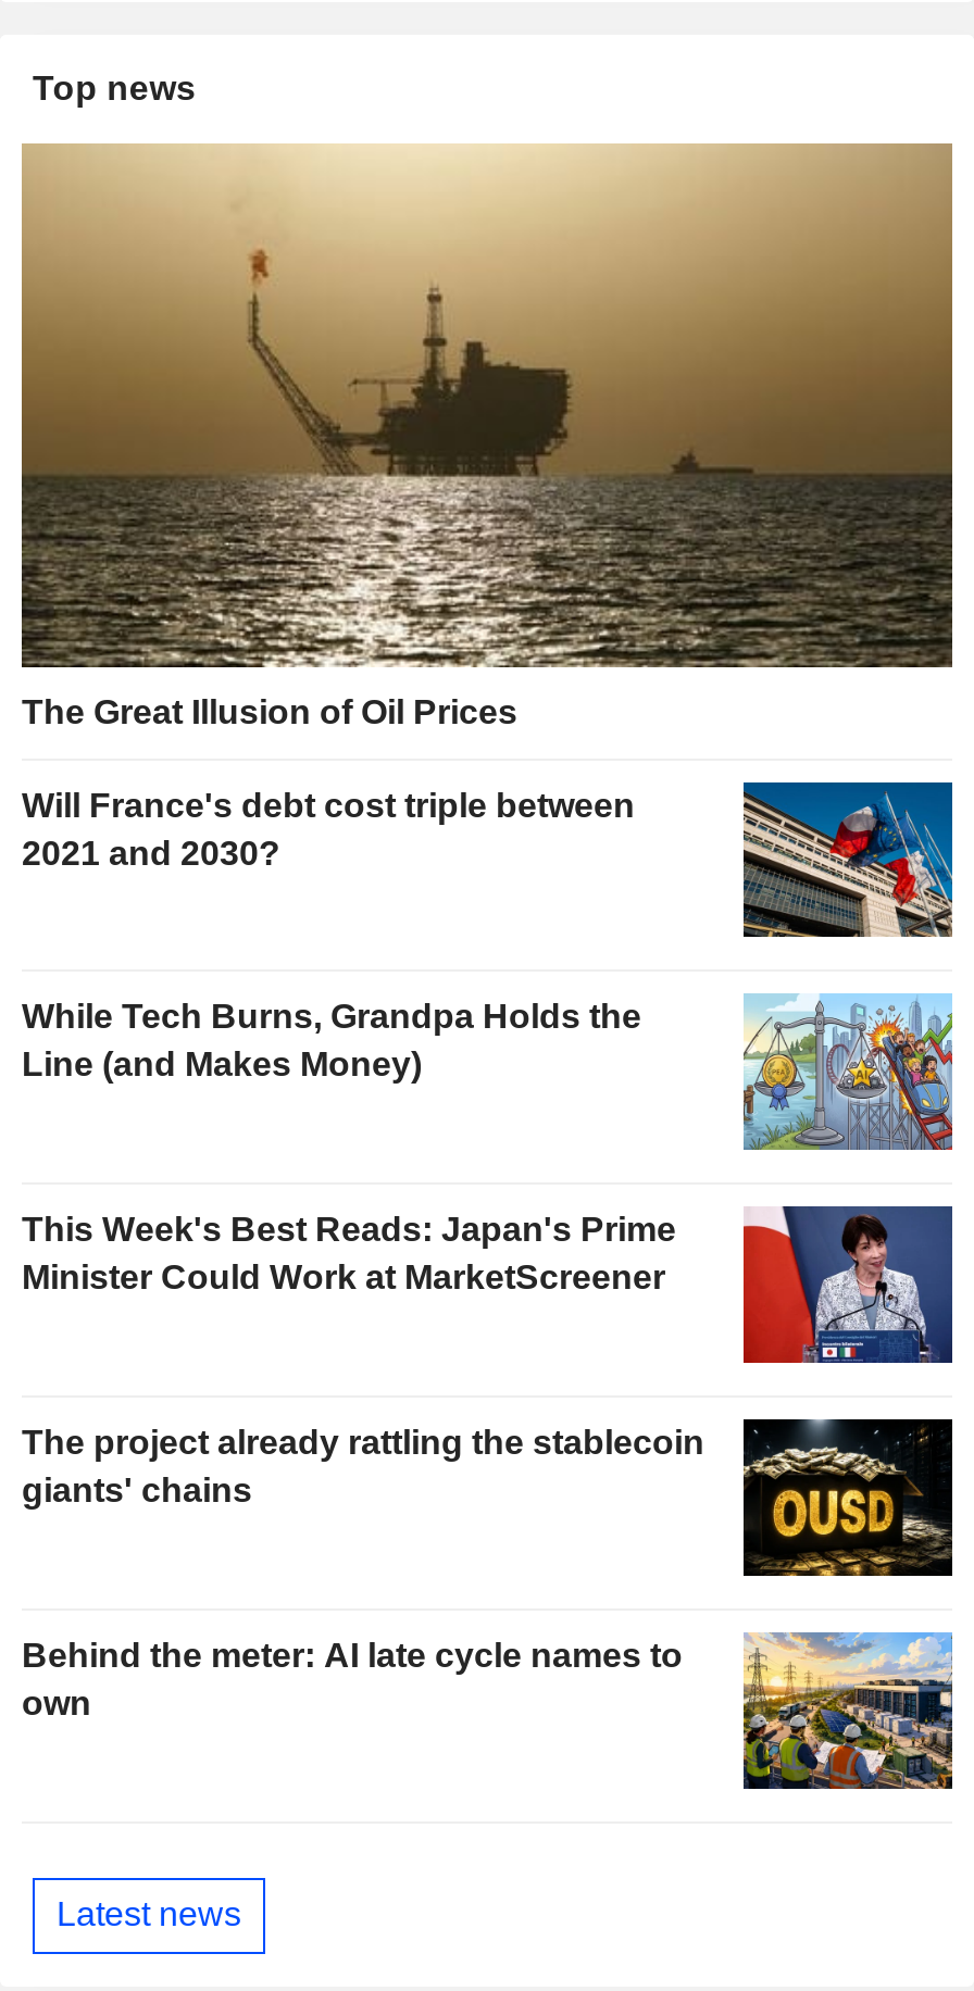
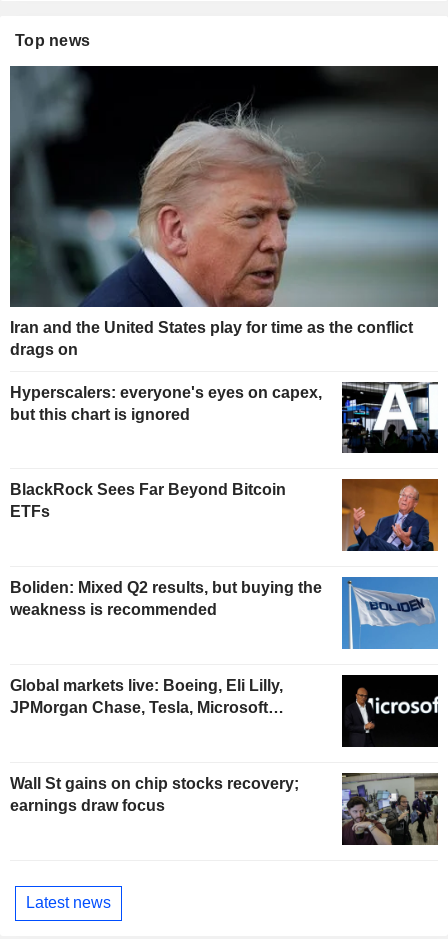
- [image]
- The Great Illusion of Oil Prices
+ [image]
+ Iran and the United States play for time as the conflict
+ drags on

- Will France's debt cost triple between
- 2021 and 2030?
+ Hyperscalers: everyone's eyes on capex,
+ but this chart is ignored

- [image]
+ [image]

- While Tech Burns, Grandpa Holds the
- Line (and Makes Money)
+ BlackRock Sees Far Beyond Bitcoin
+ ETFs

- [image]
+ [image]

- [image]
- This Week's Best Reads: Japan's Prime
- Minister Could Work at MarketScreener
+ [image]
+ Boliden: Mixed Q2 results, but buying the
+ weakness is recommended

- The project already rattling the stablecoin
- giants' chains
+ Global markets live: Boeing, Eli Lilly,
+ JPMorgan Chase, Tesla, Microsoft…

- [image]
+ [image]

- Behind the meter: AI late cycle names to
- own
+ Wall St gains on chip stocks recovery;
+ earnings draw focus

- [image]
+ [image]
